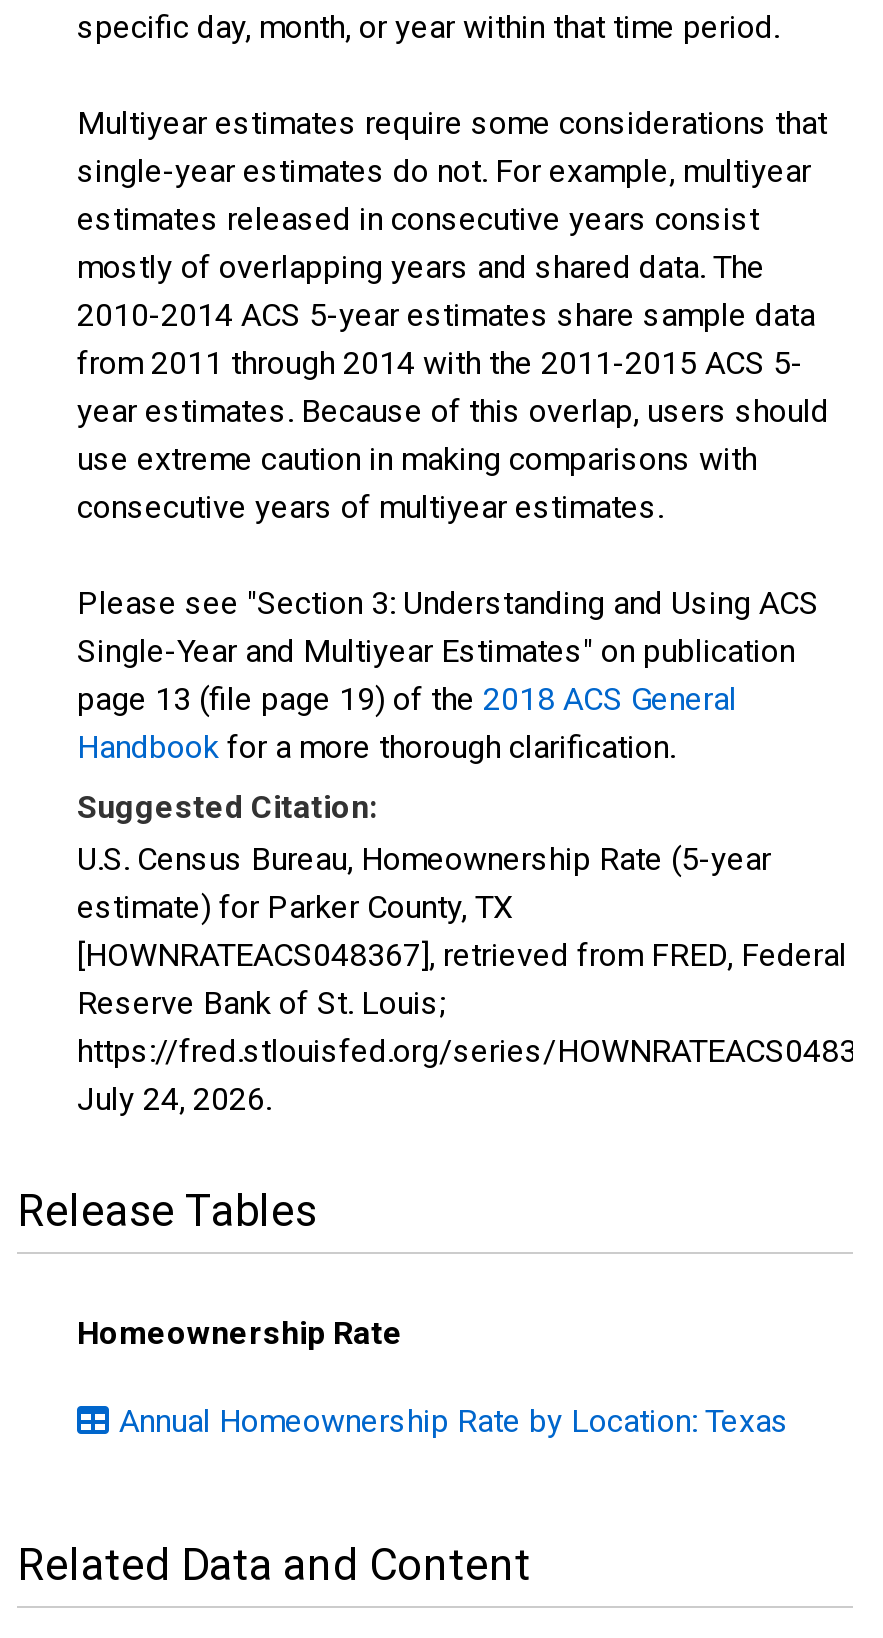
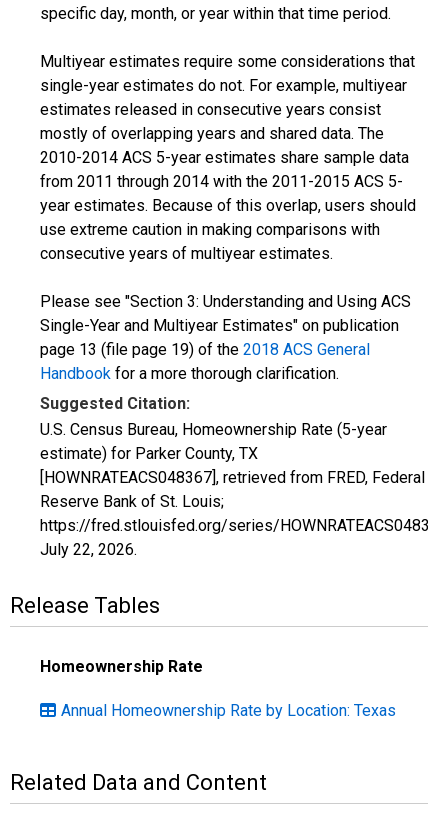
- July 24, 2026.
+ July 22, 2026.
